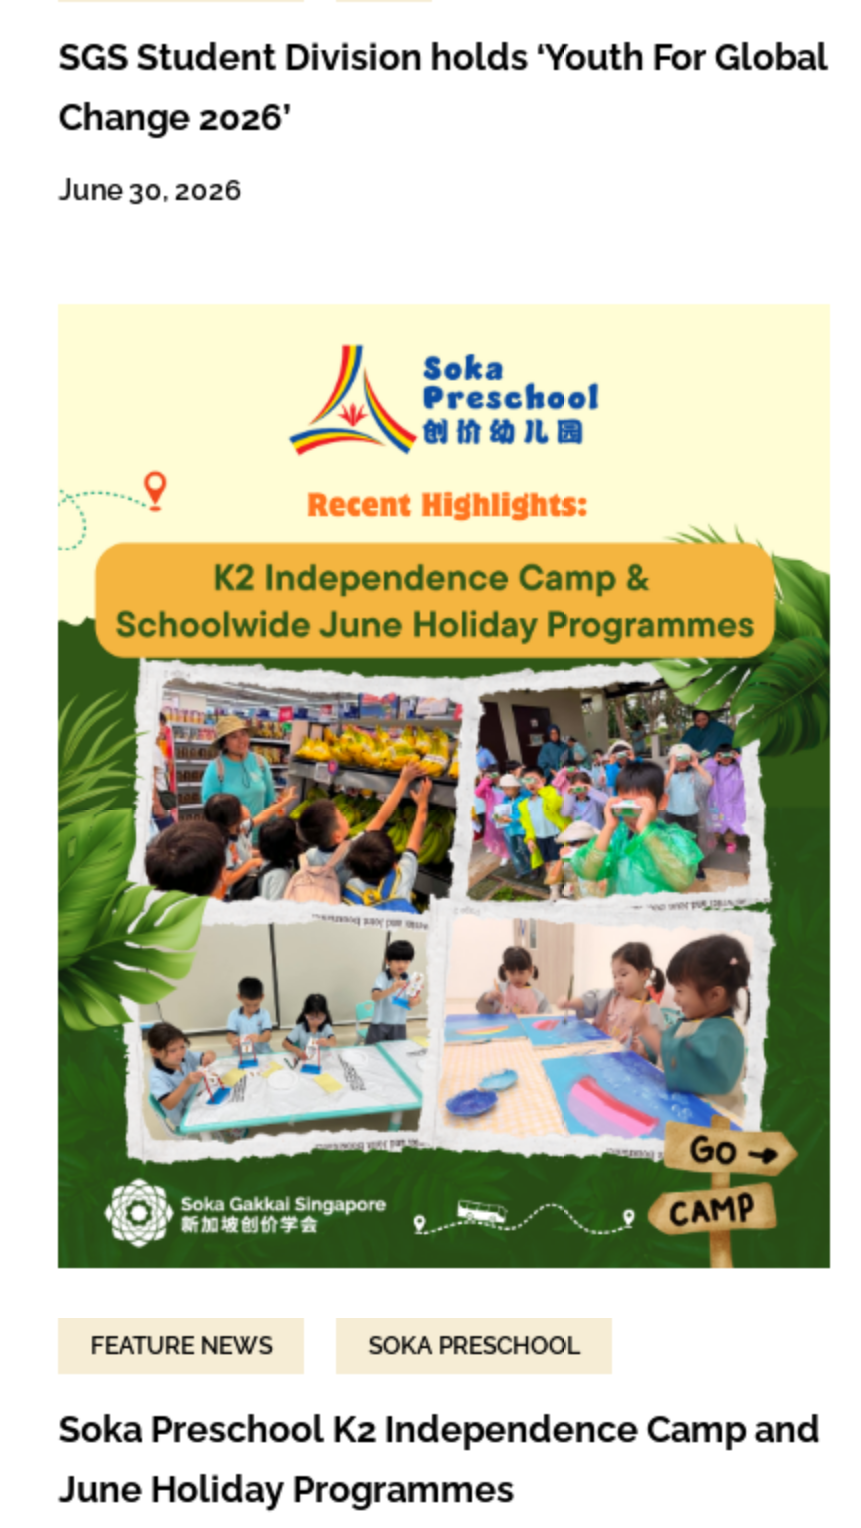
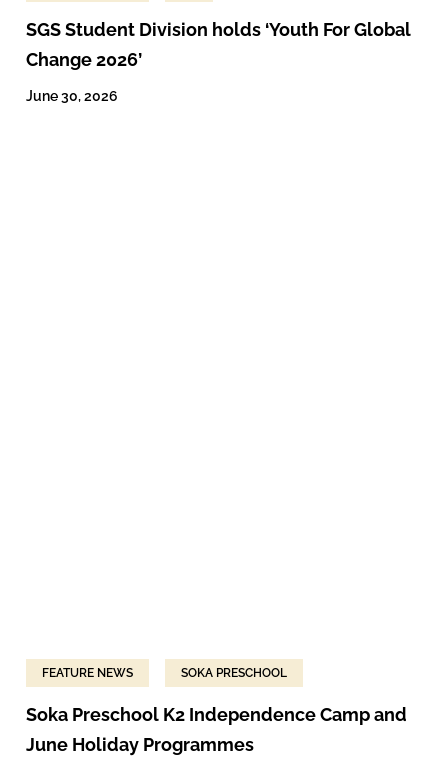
- [image]
